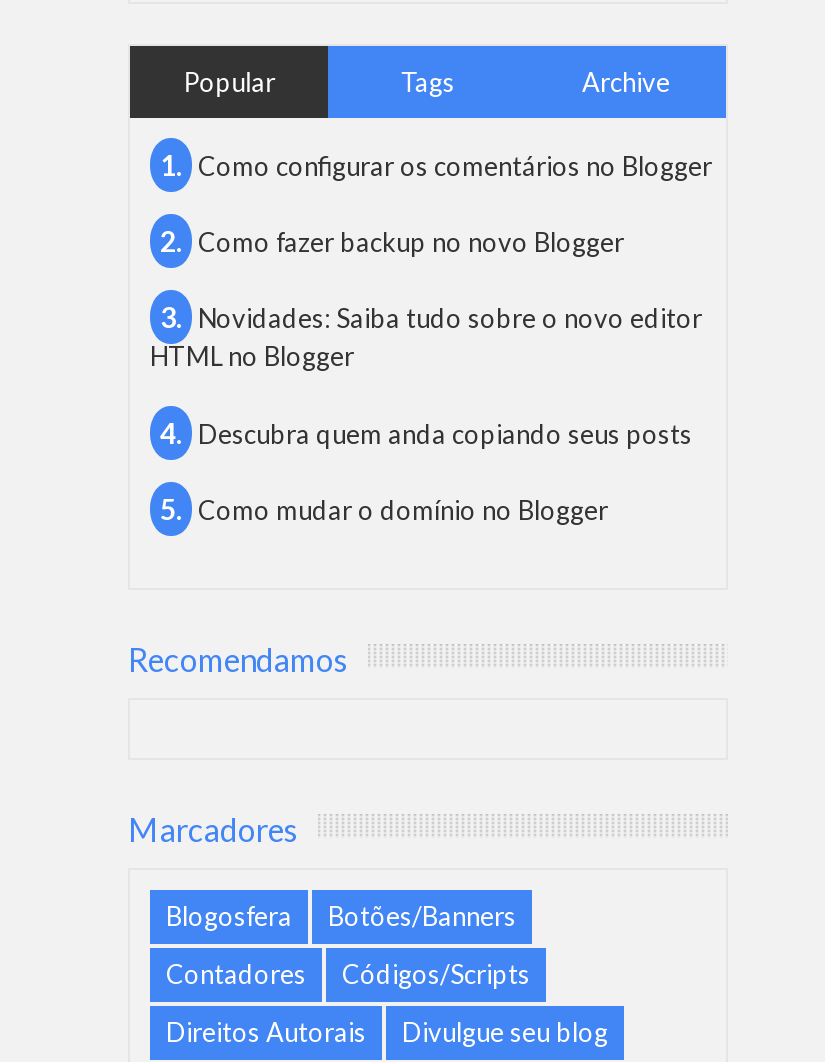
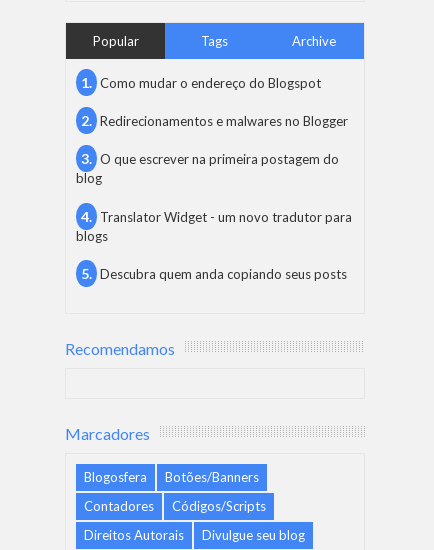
- Como configurar os comentários no Blogger
- Como fazer backup no novo Blogger
- Novidades: Saiba tudo sobre o novo editor
- HTML no Blogger
+ Como mudar o endereço do Blogspot
+ Redirecionamentos e malwares no Blogger
+ O que escrever na primeira postagem do
+ blog
+ Translator Widget - um novo tradutor para
+ blogs

moved down: Descubra quem anda copiando seus posts

- Como mudar o domínio no Blogger
